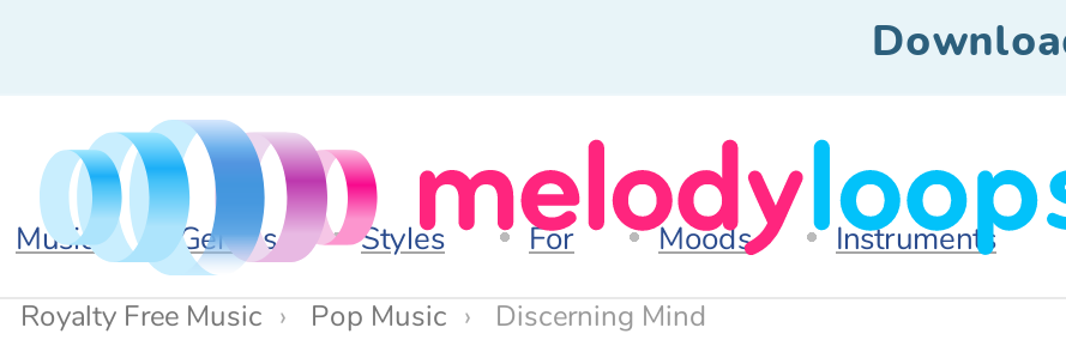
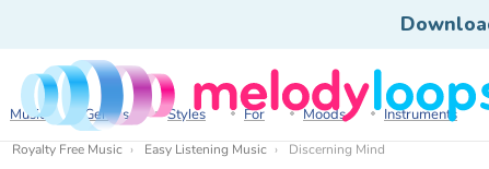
- Pop Music
+ Easy Listening Music
